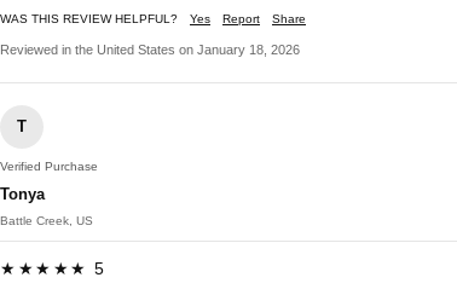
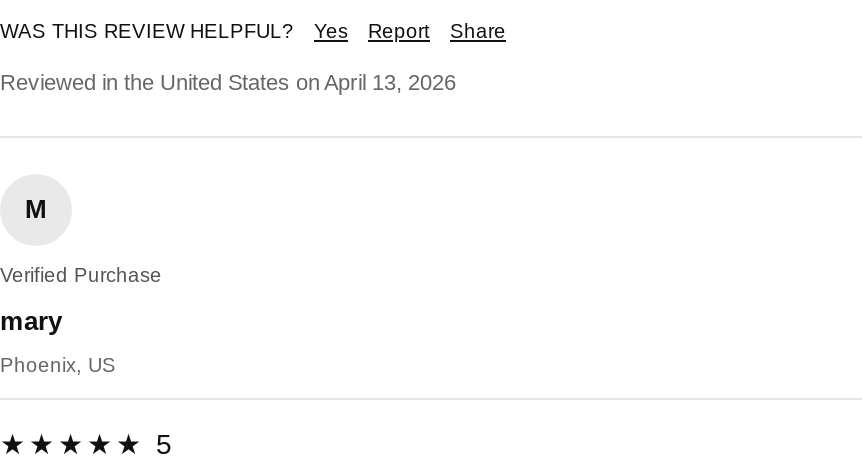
- Reviewed in the United States on January 18, 2026
+ Reviewed in the United States on April 13, 2026

- T
+ M

- Tonya
+ mary

- Battle Creek, US
+ Phoenix, US
